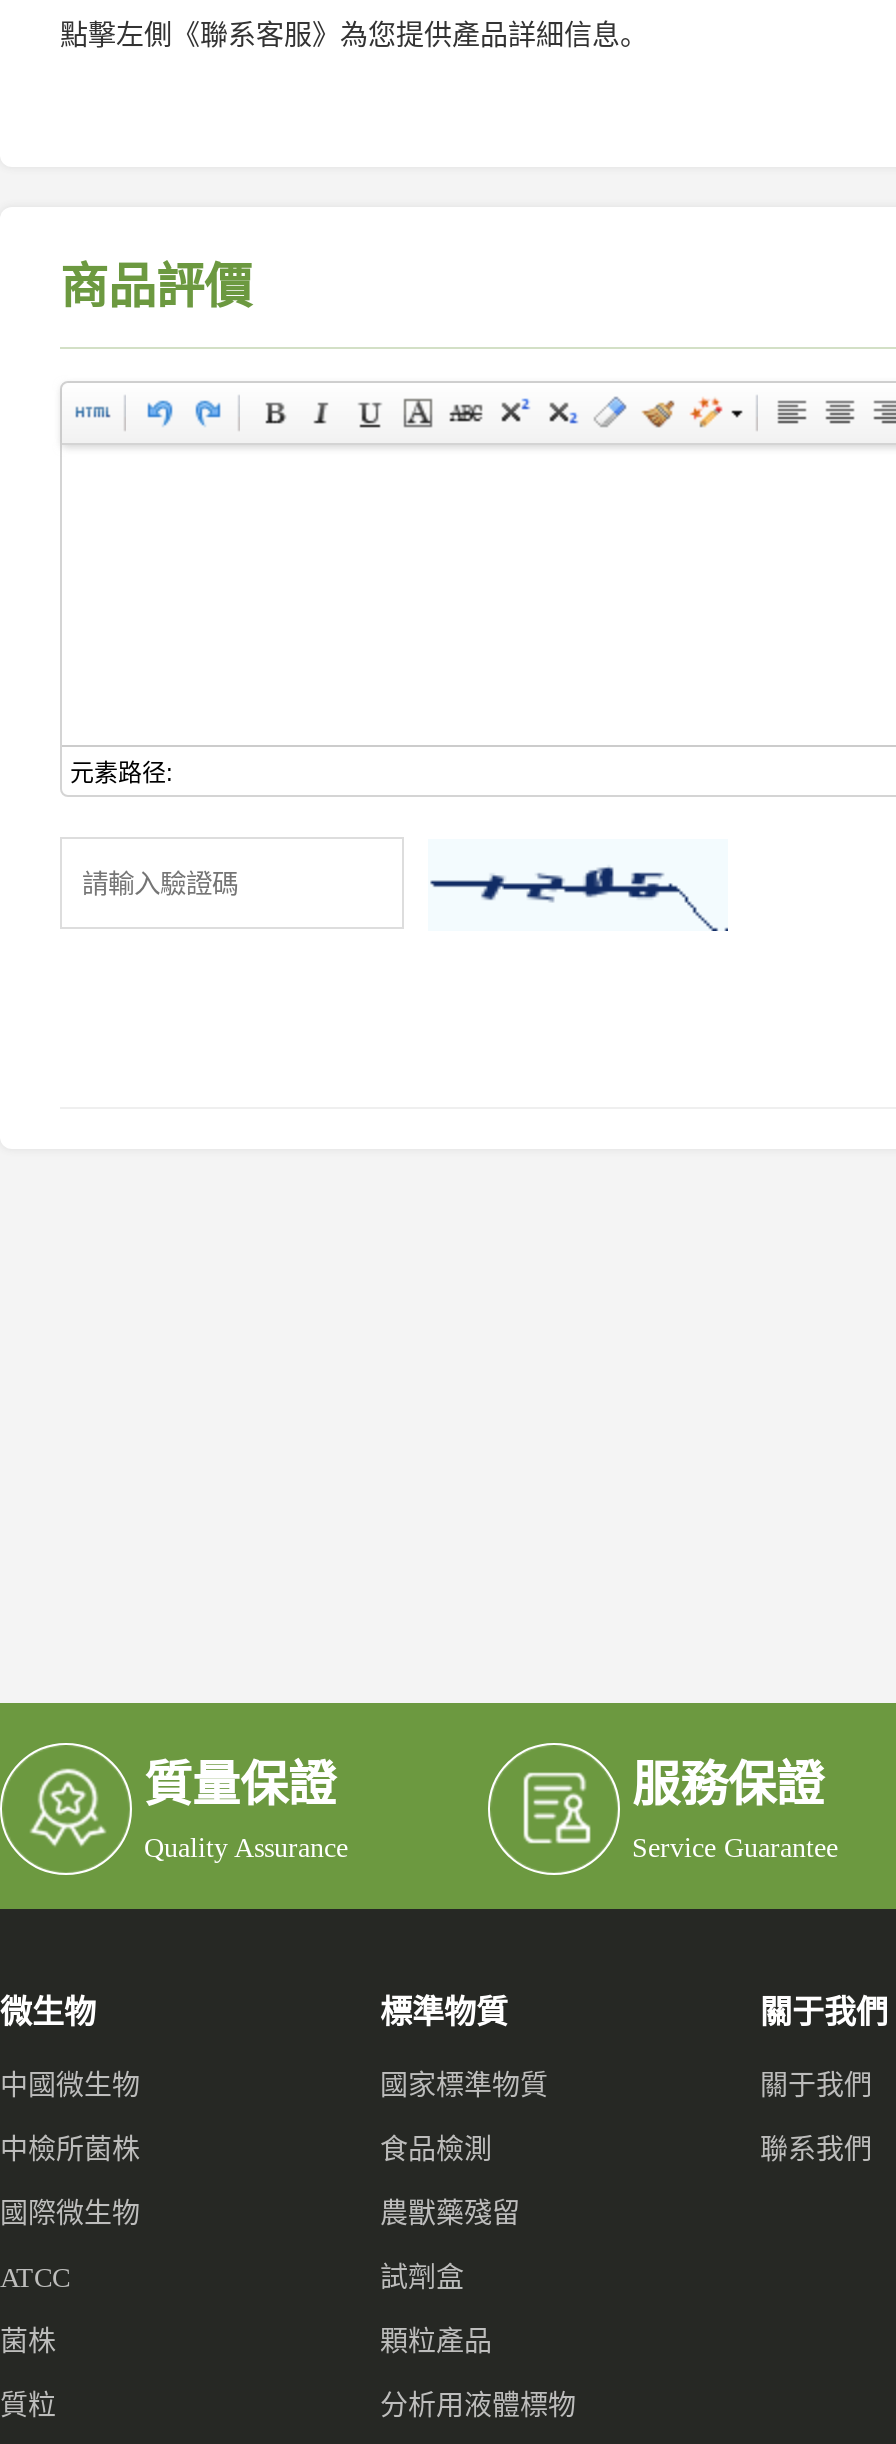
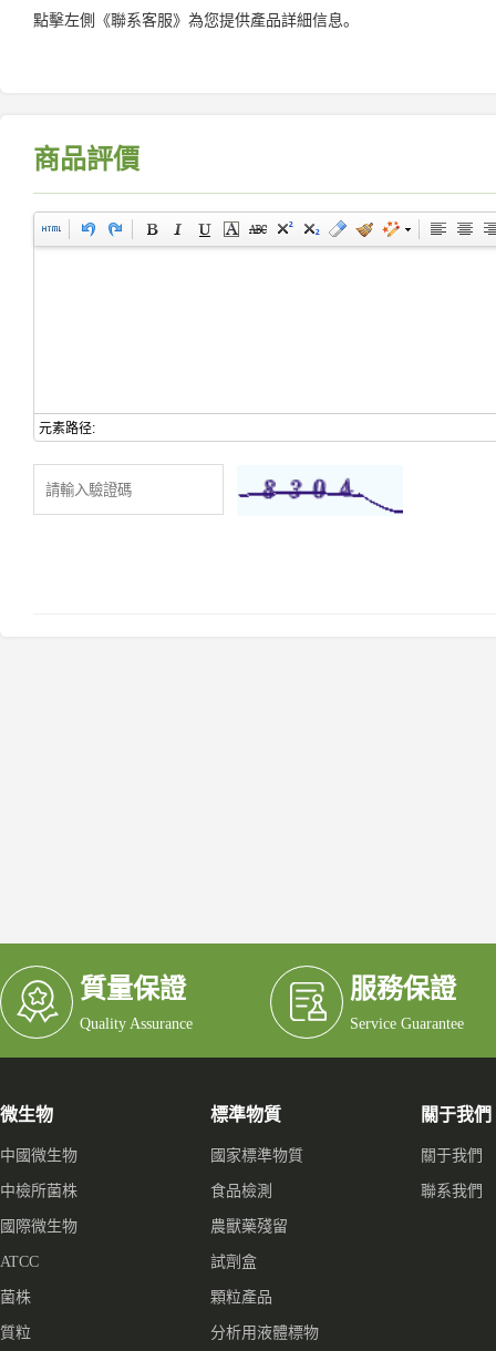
- [image]
+ [image]
